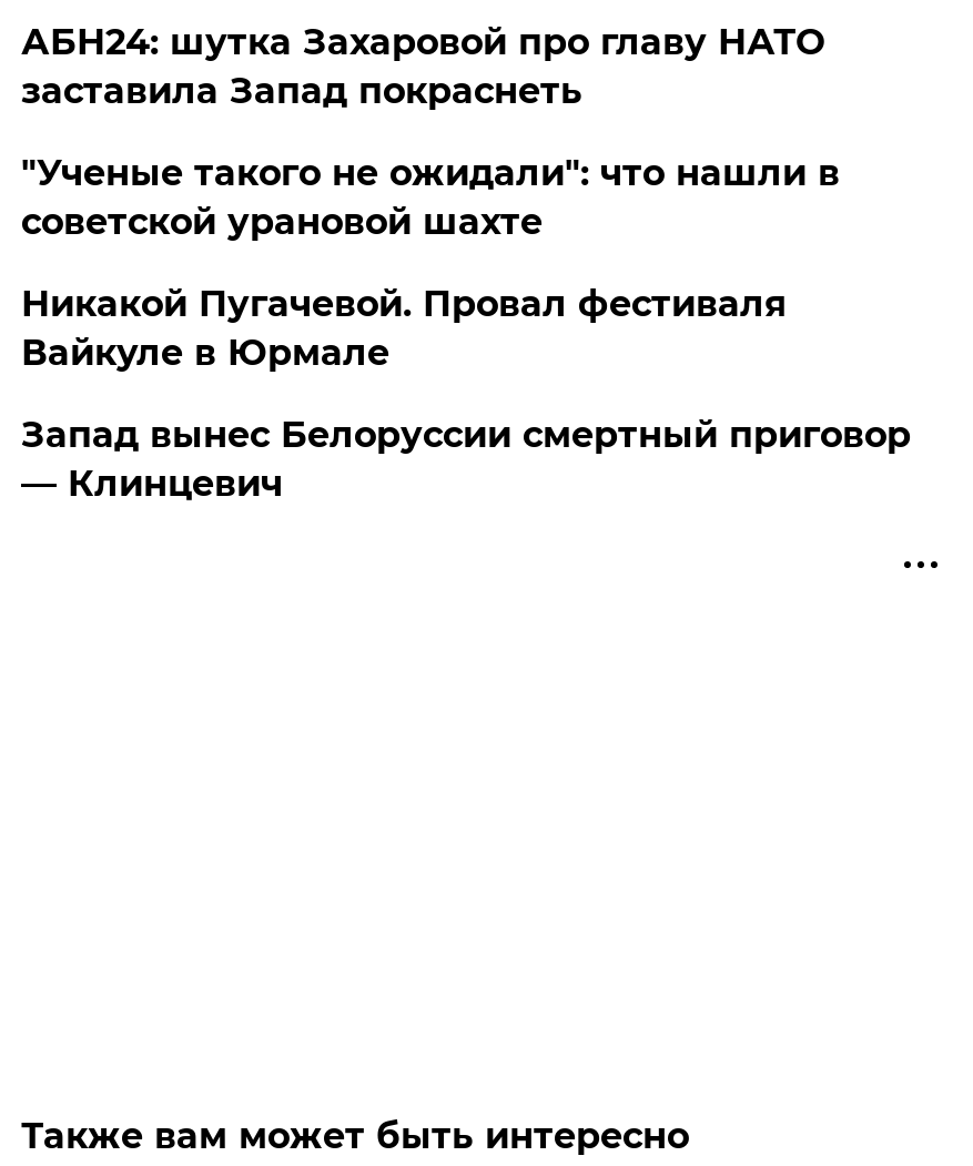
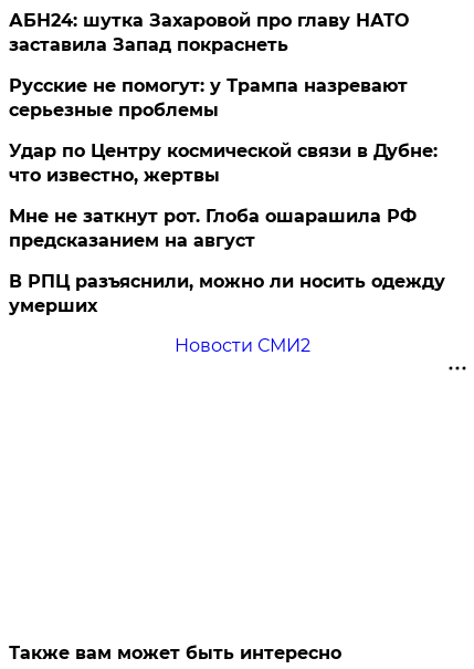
- "Ученые такого не ожидали": что нашли в
- советской урановой шахте
- Никакой Пугачевой. Провал фестиваля
- Вайкуле в Юрмале
- Запад вынес Белоруссии смертный приговор
- — Клинцевич
+ Русские не помогут: у Трампа назревают
+ серьезные проблемы
+ Удар по Центру космической связи в Дубне:
+ что известно, жертвы
+ Мне не заткнут рот. Глоба ошарашила РФ
+ предсказанием на август
+ В РПЦ разъяснили, можно ли носить одежду
+ умерших
+ Новости СМИ2
